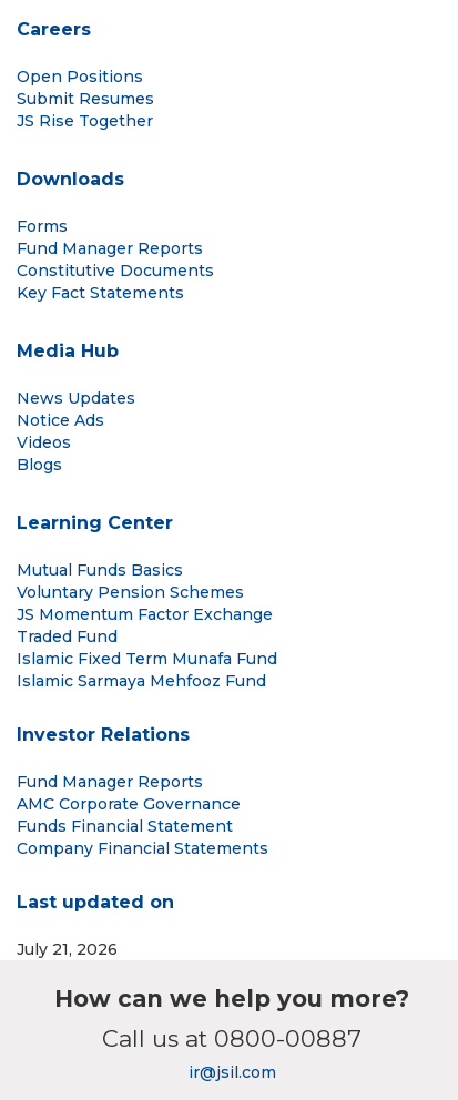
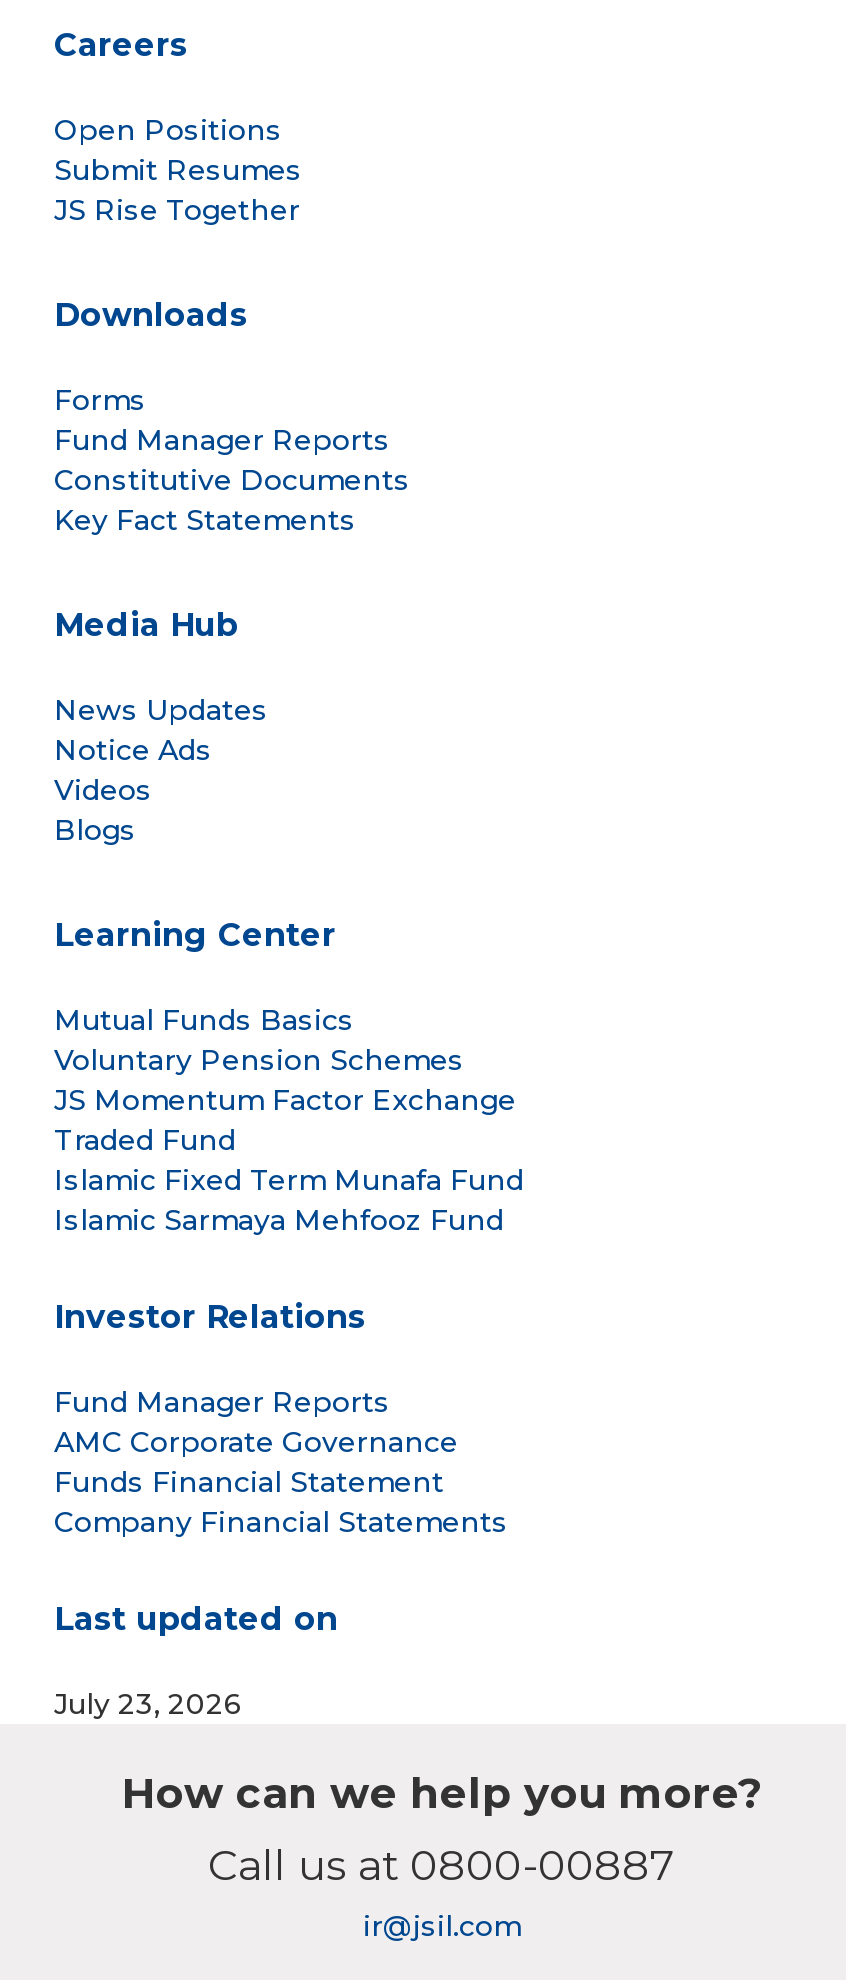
- July 21, 2026
+ July 23, 2026
